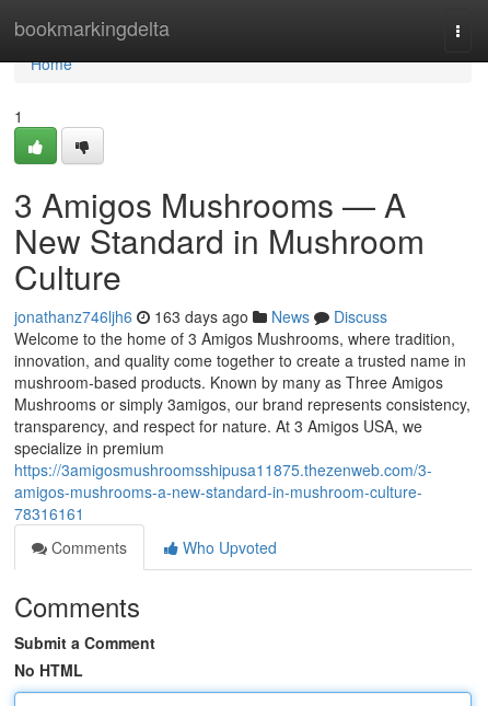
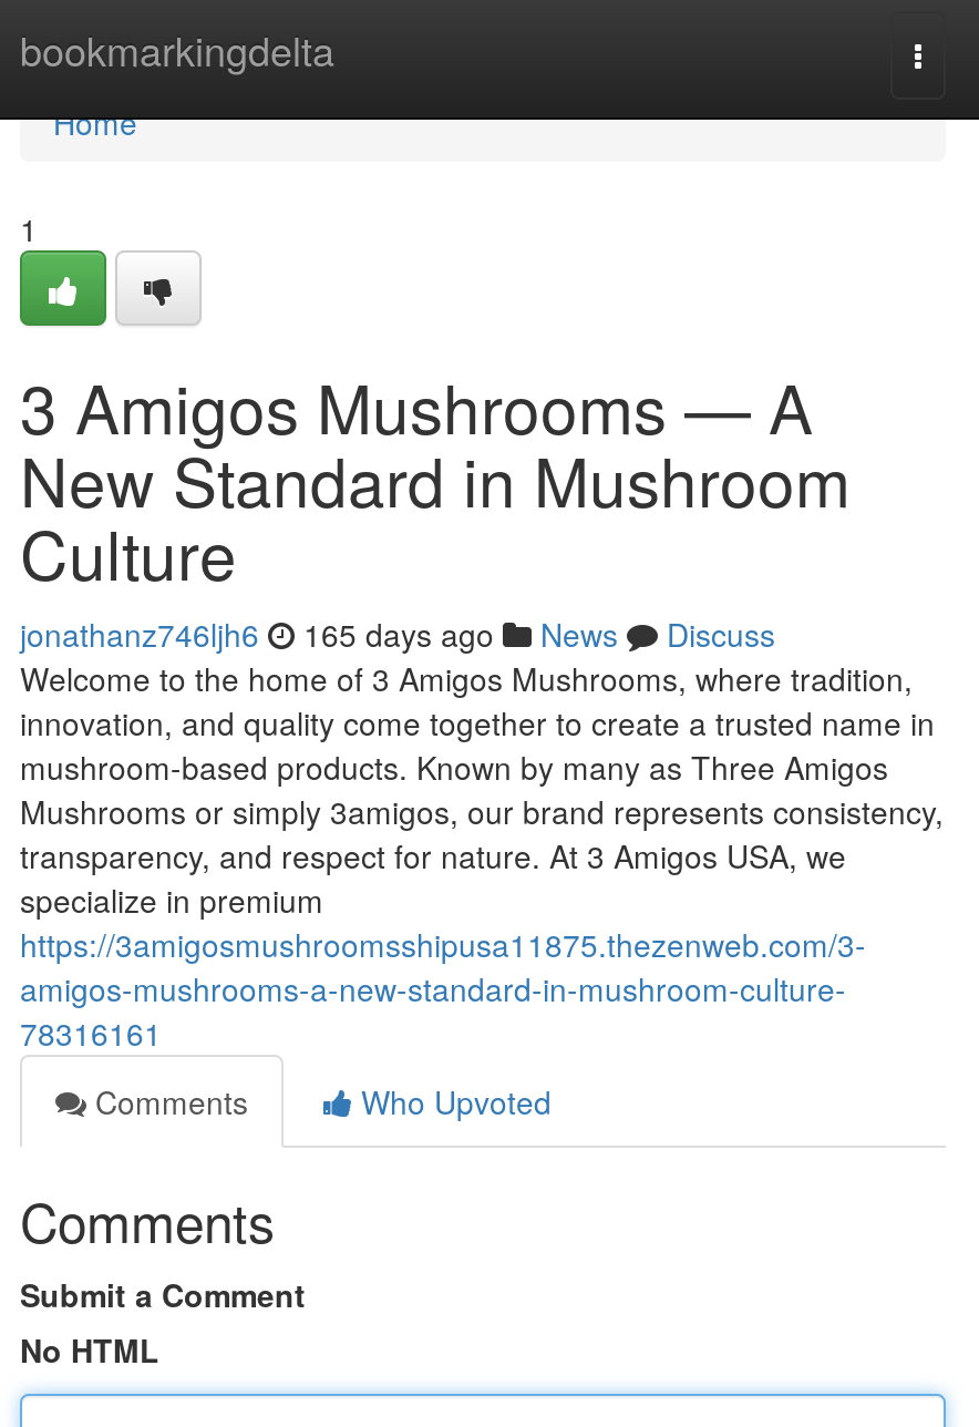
- jonathanz746ljh6 163 days ago News Discuss
+ jonathanz746ljh6 165 days ago News Discuss
